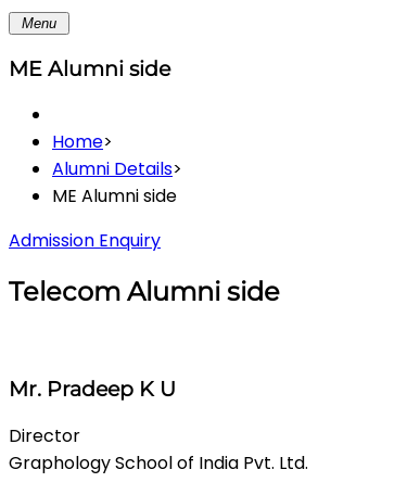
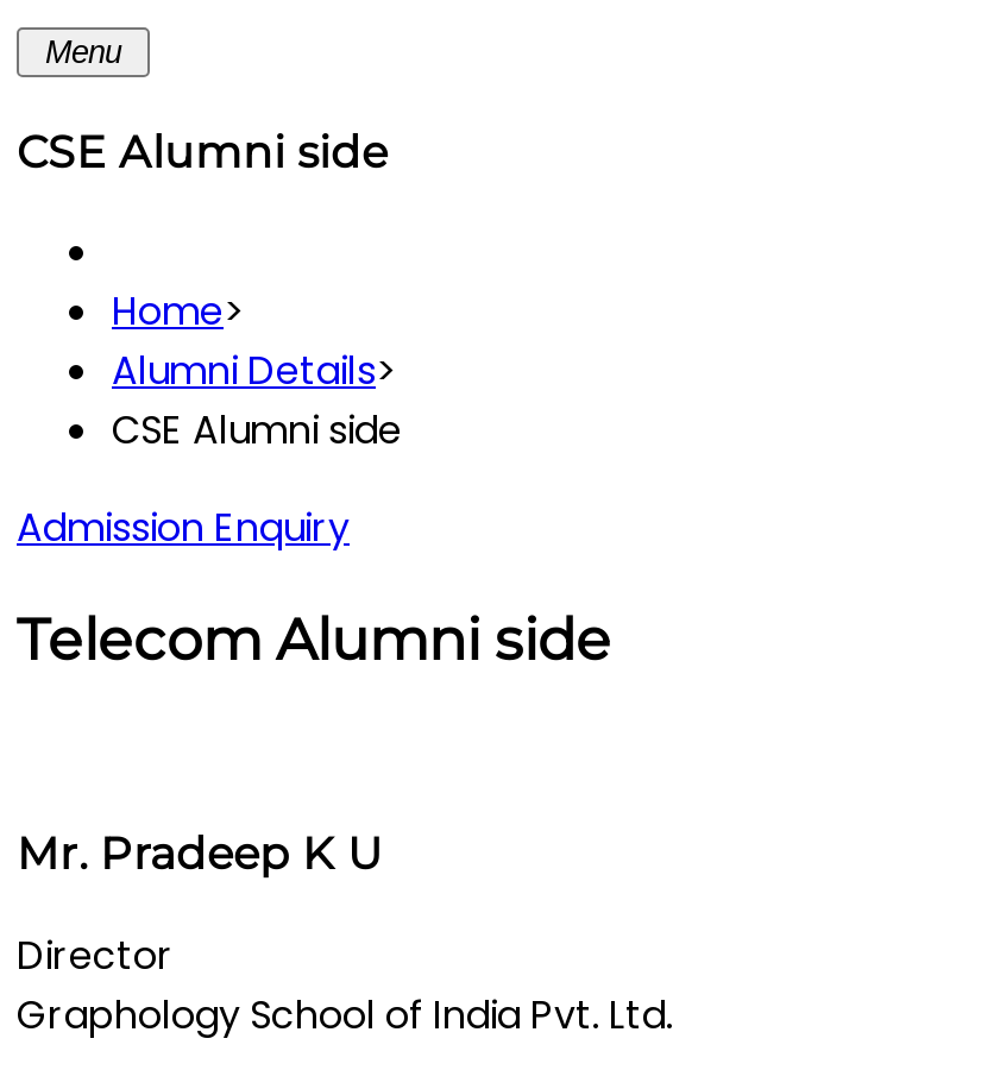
- ME Alumni side
+ CSE Alumni side

- ME Alumni side
+ CSE Alumni side
